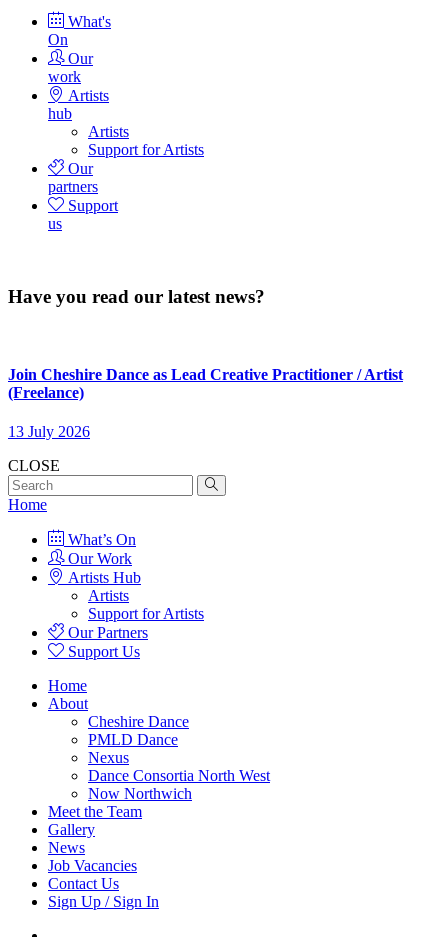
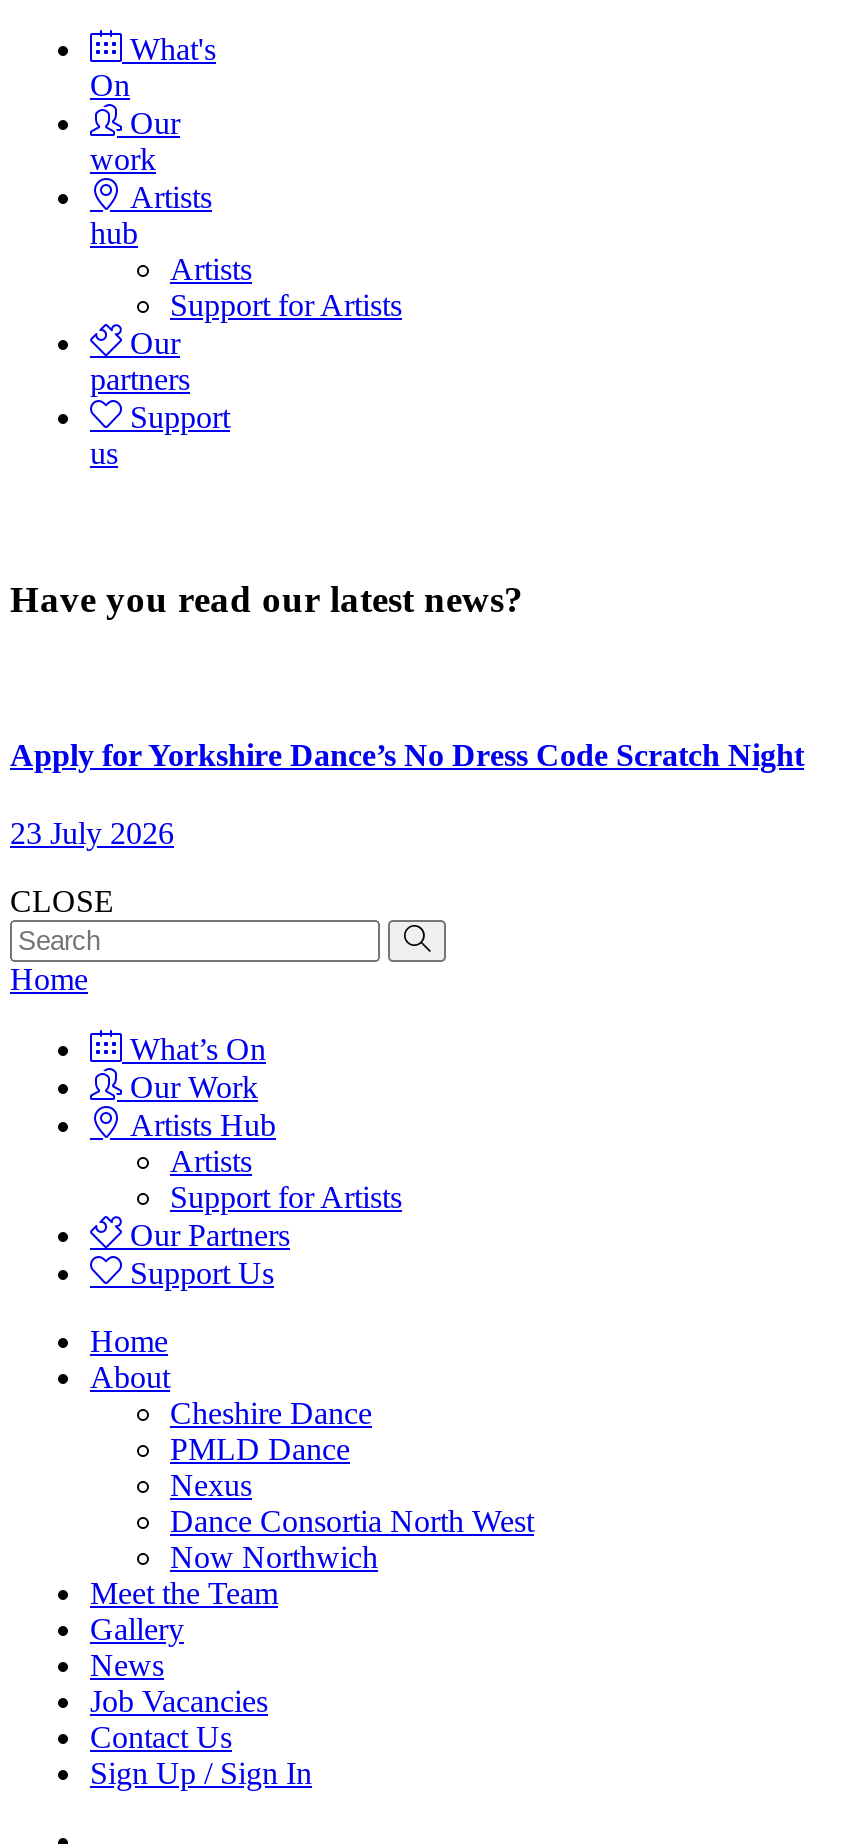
- Join Cheshire Dance as Lead Creative Practitioner / Artist
- (Freelance)
+ Apply for Yorkshire Dance’s No Dress Code Scratch Night

- 13 July 2026
+ 23 July 2026
